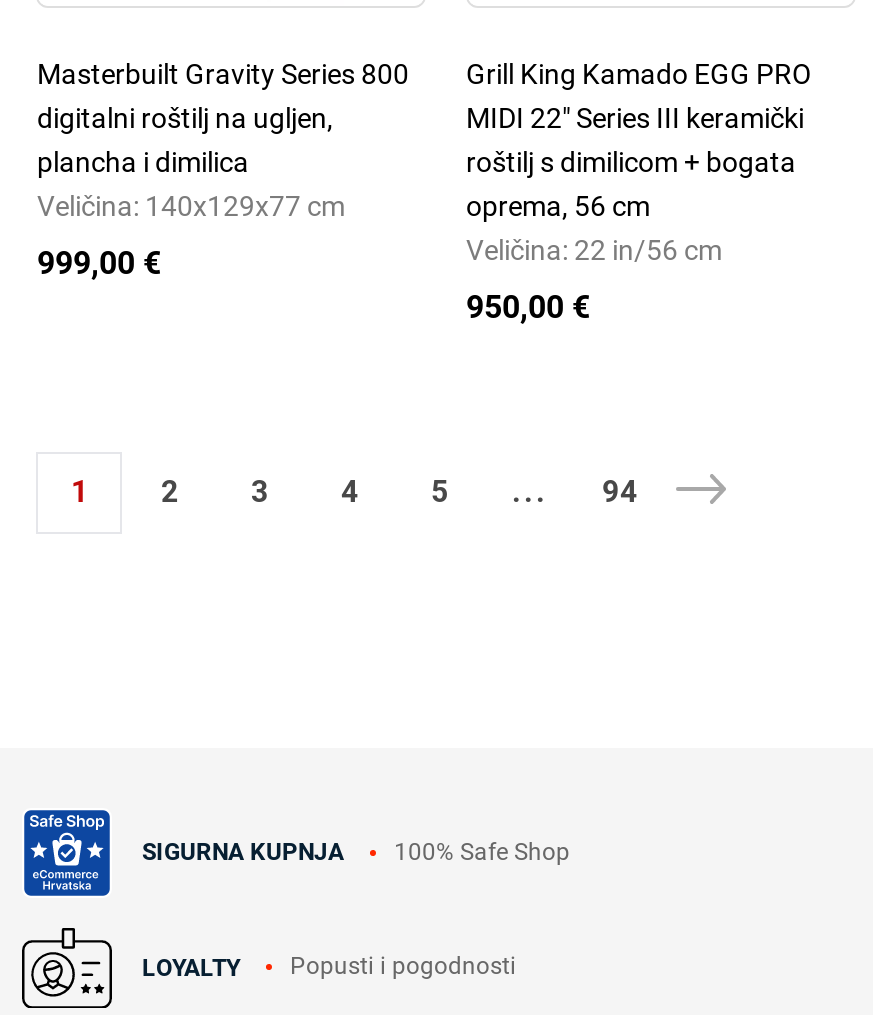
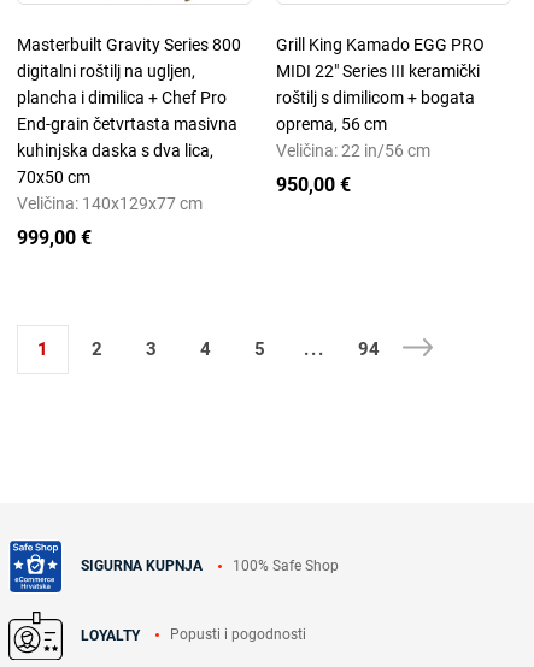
- plancha i dimilica
+ plancha i dimilica + Chef Pro
+ End-grain četvrtasta masivna
+ kuhinjska daska s dva lica,
+ 70x50 cm

moved down: Veličina: 140x129x77 cm | 999,00 €
